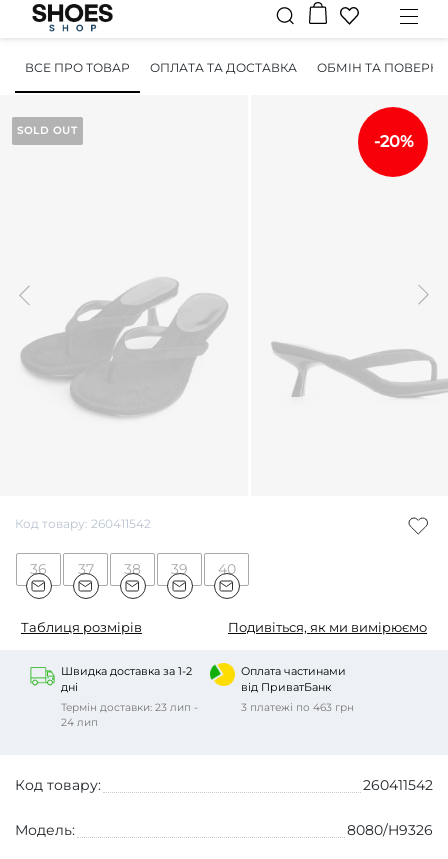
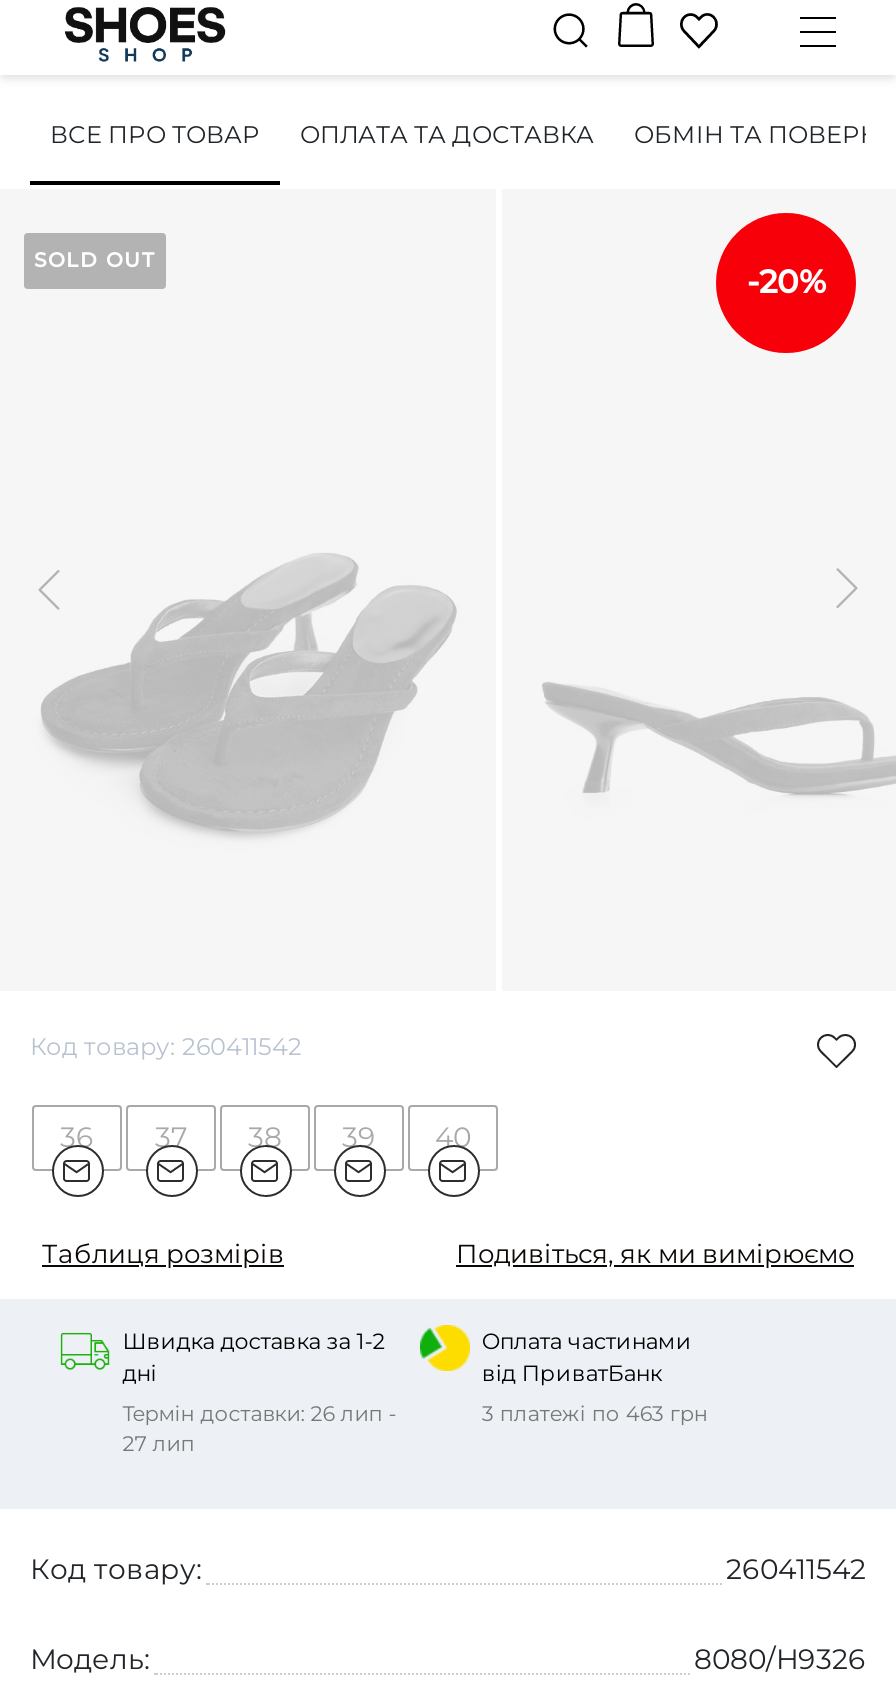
- Термін доставки: 23 лип -
+ Термін доставки: 26 лип -

- 24 лип
+ 27 лип
